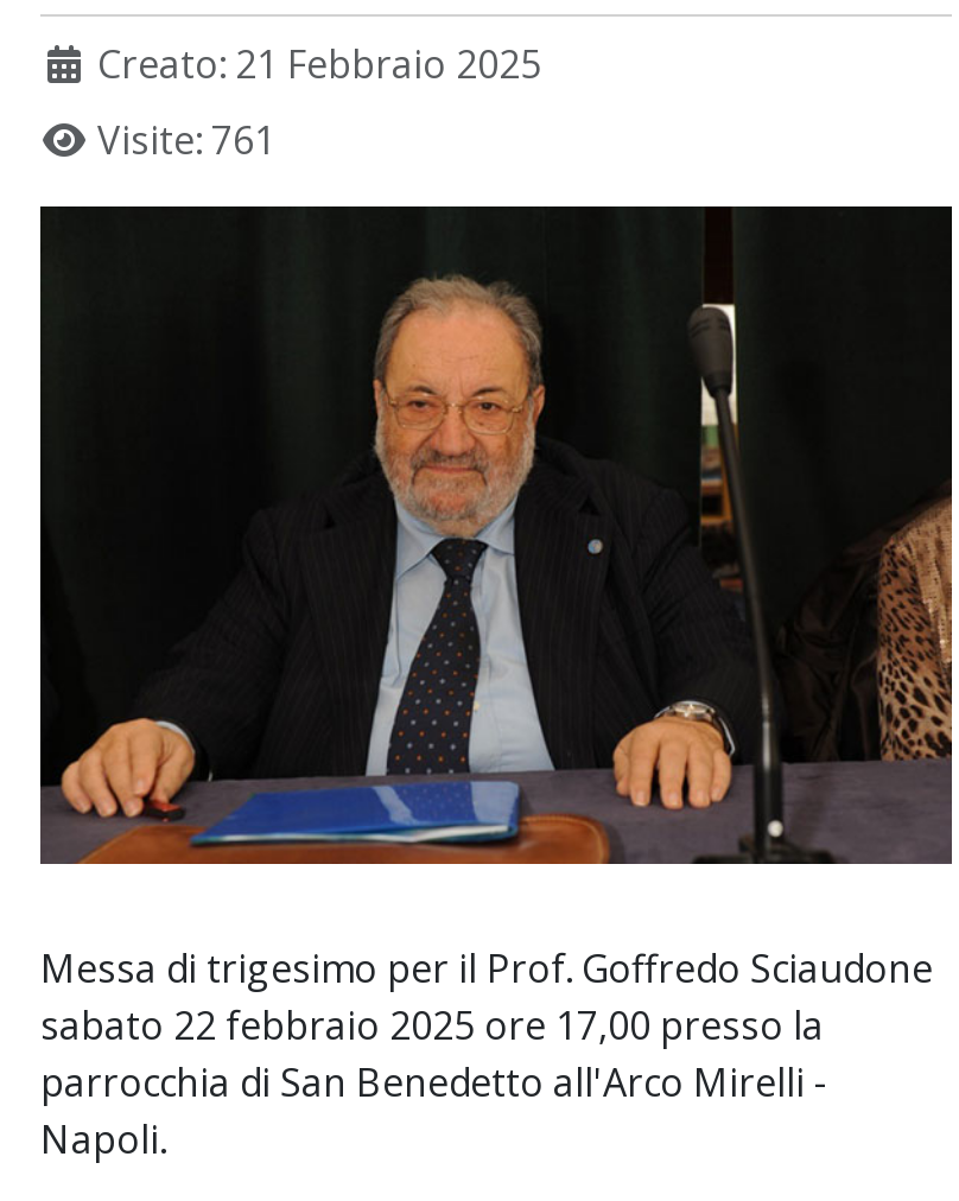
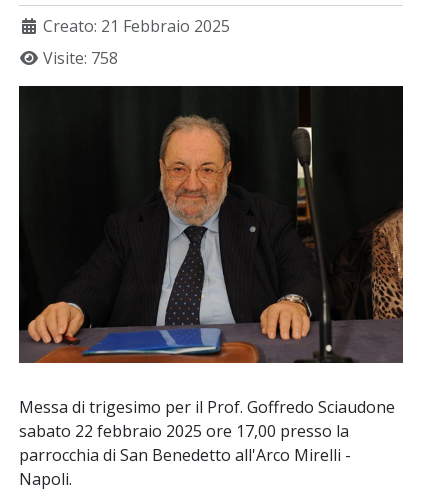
- Visite: 761
+ Visite: 758
